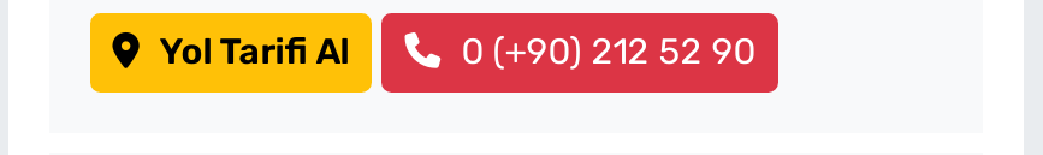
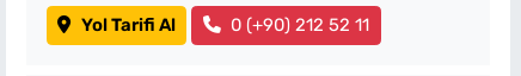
- 0 (+90) 212 52 90
+ 0 (+90) 212 52 11
